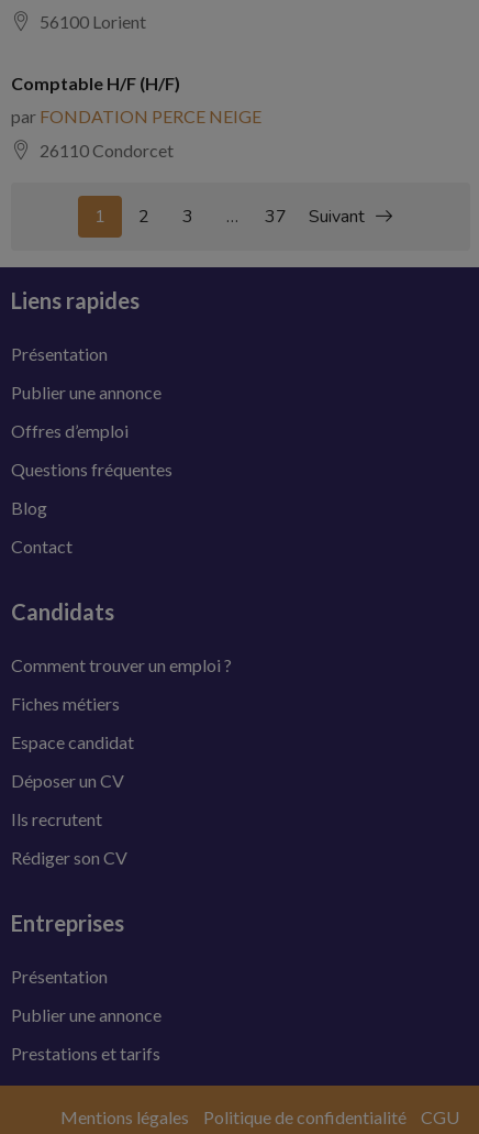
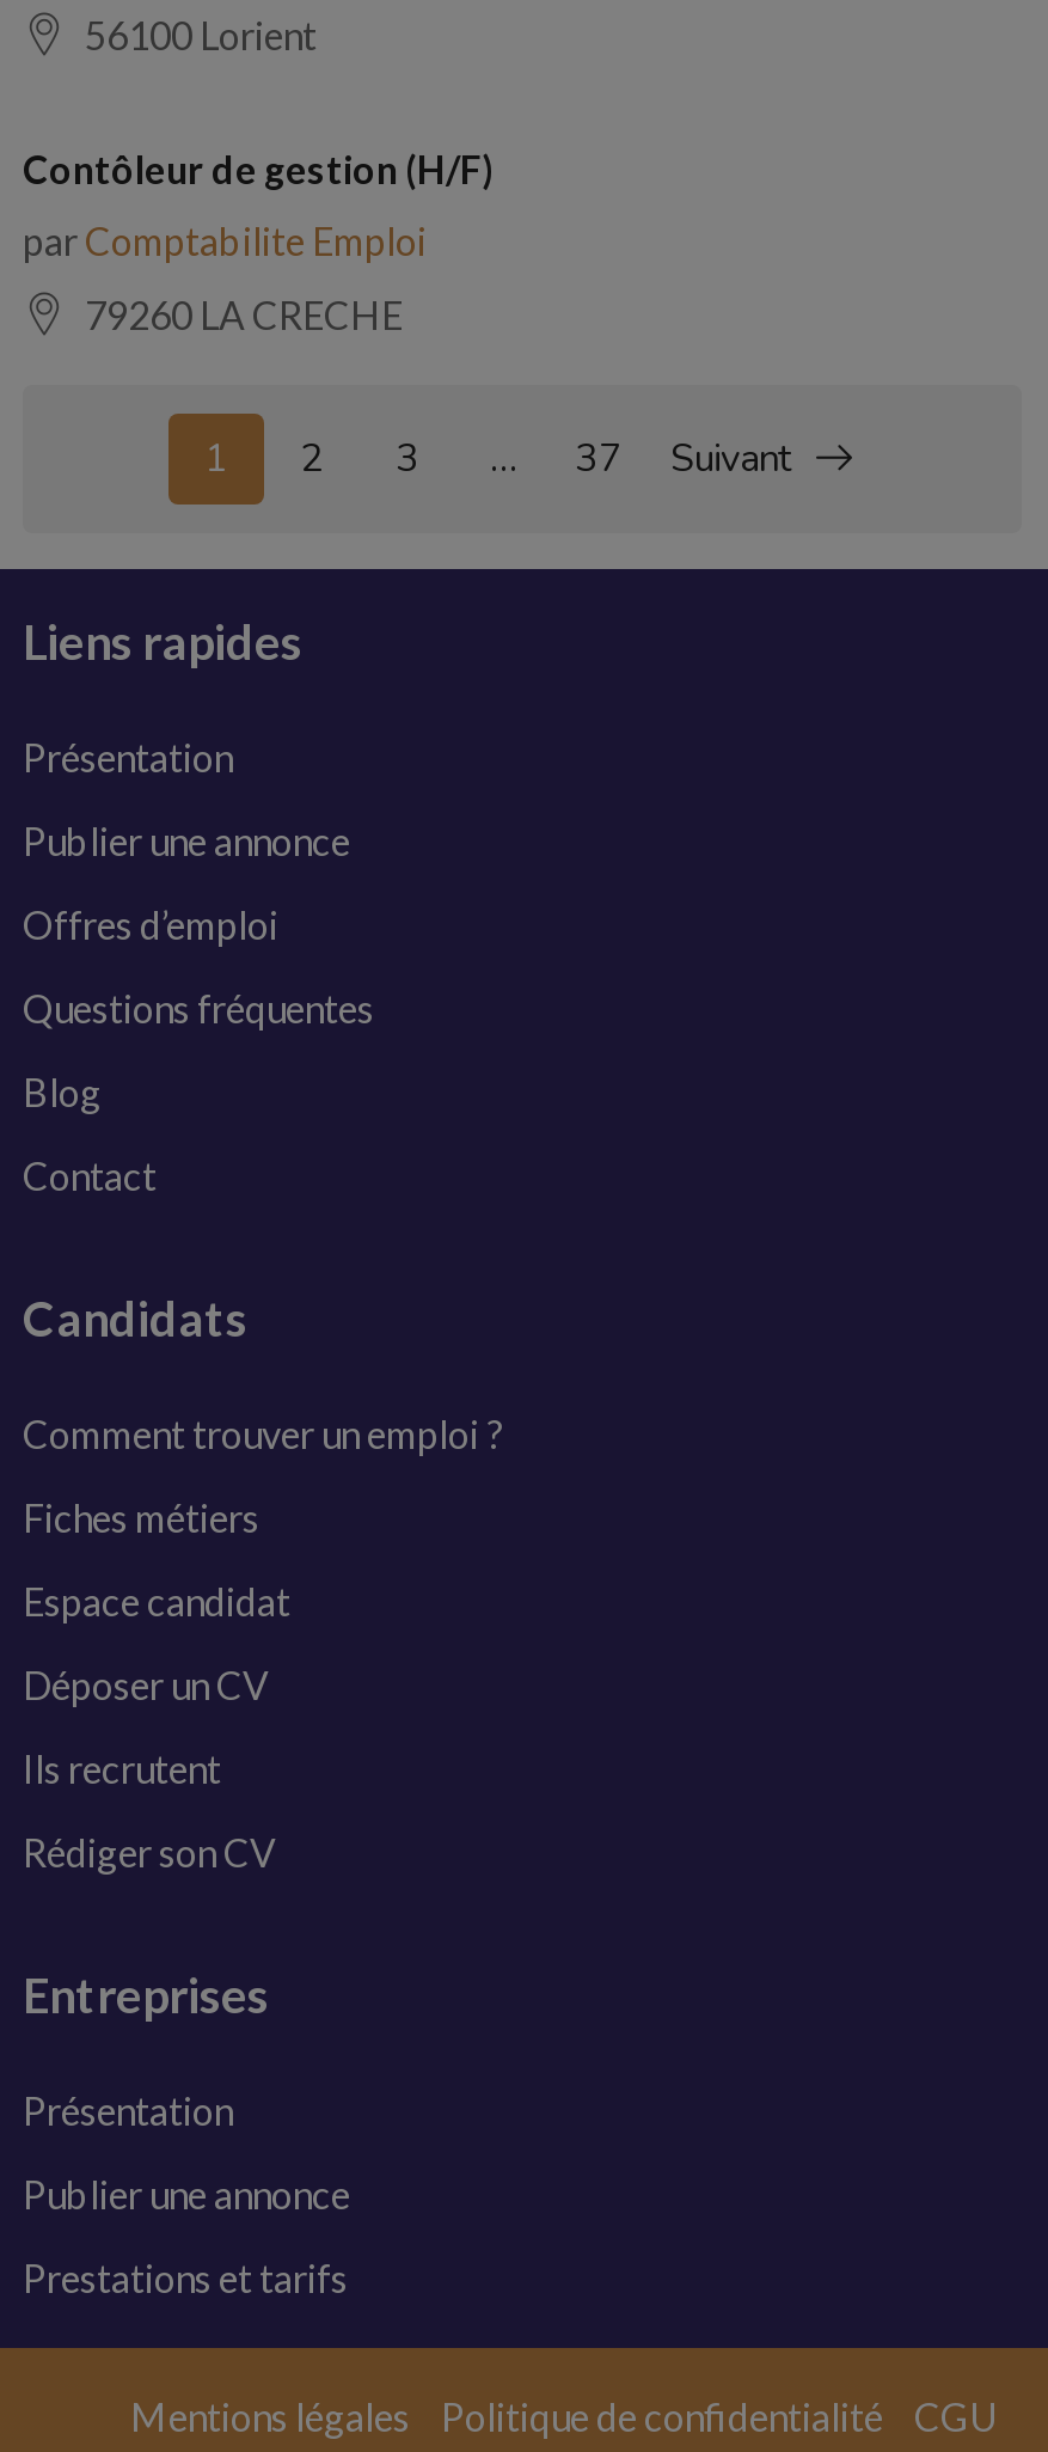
- Comptable H/F (H/F)
+ Contôleur de gestion (H/F)

- par FONDATION PERCE NEIGE
+ par Comptabilite Emploi

- 26110 Condorcet
+ 79260 LA CRECHE
